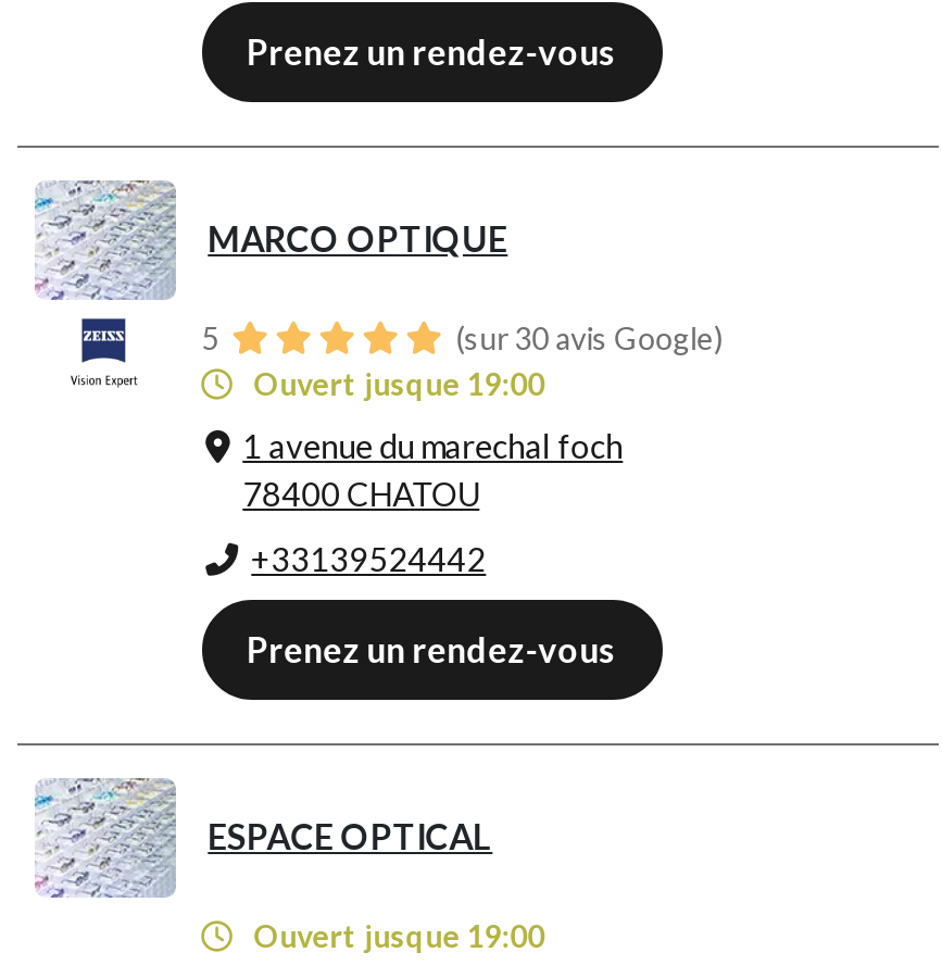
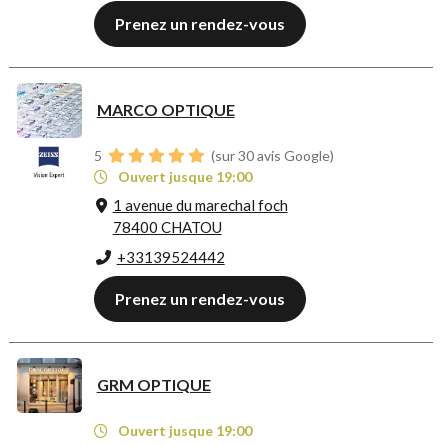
- [image]
- ESPACE OPTICAL
+ [image]
+ GRM OPTIQUE
